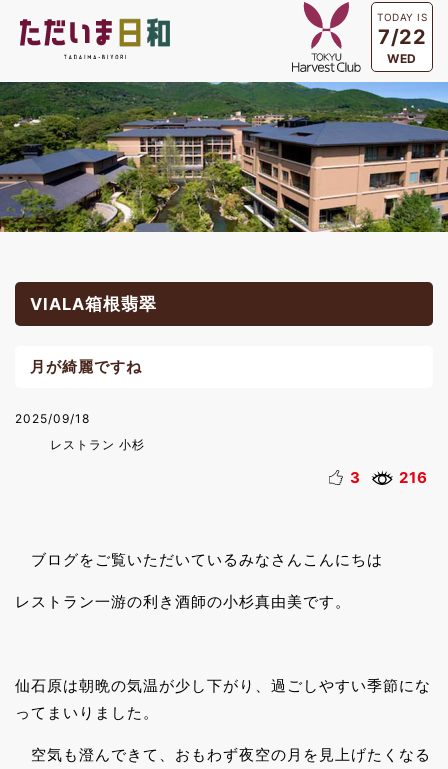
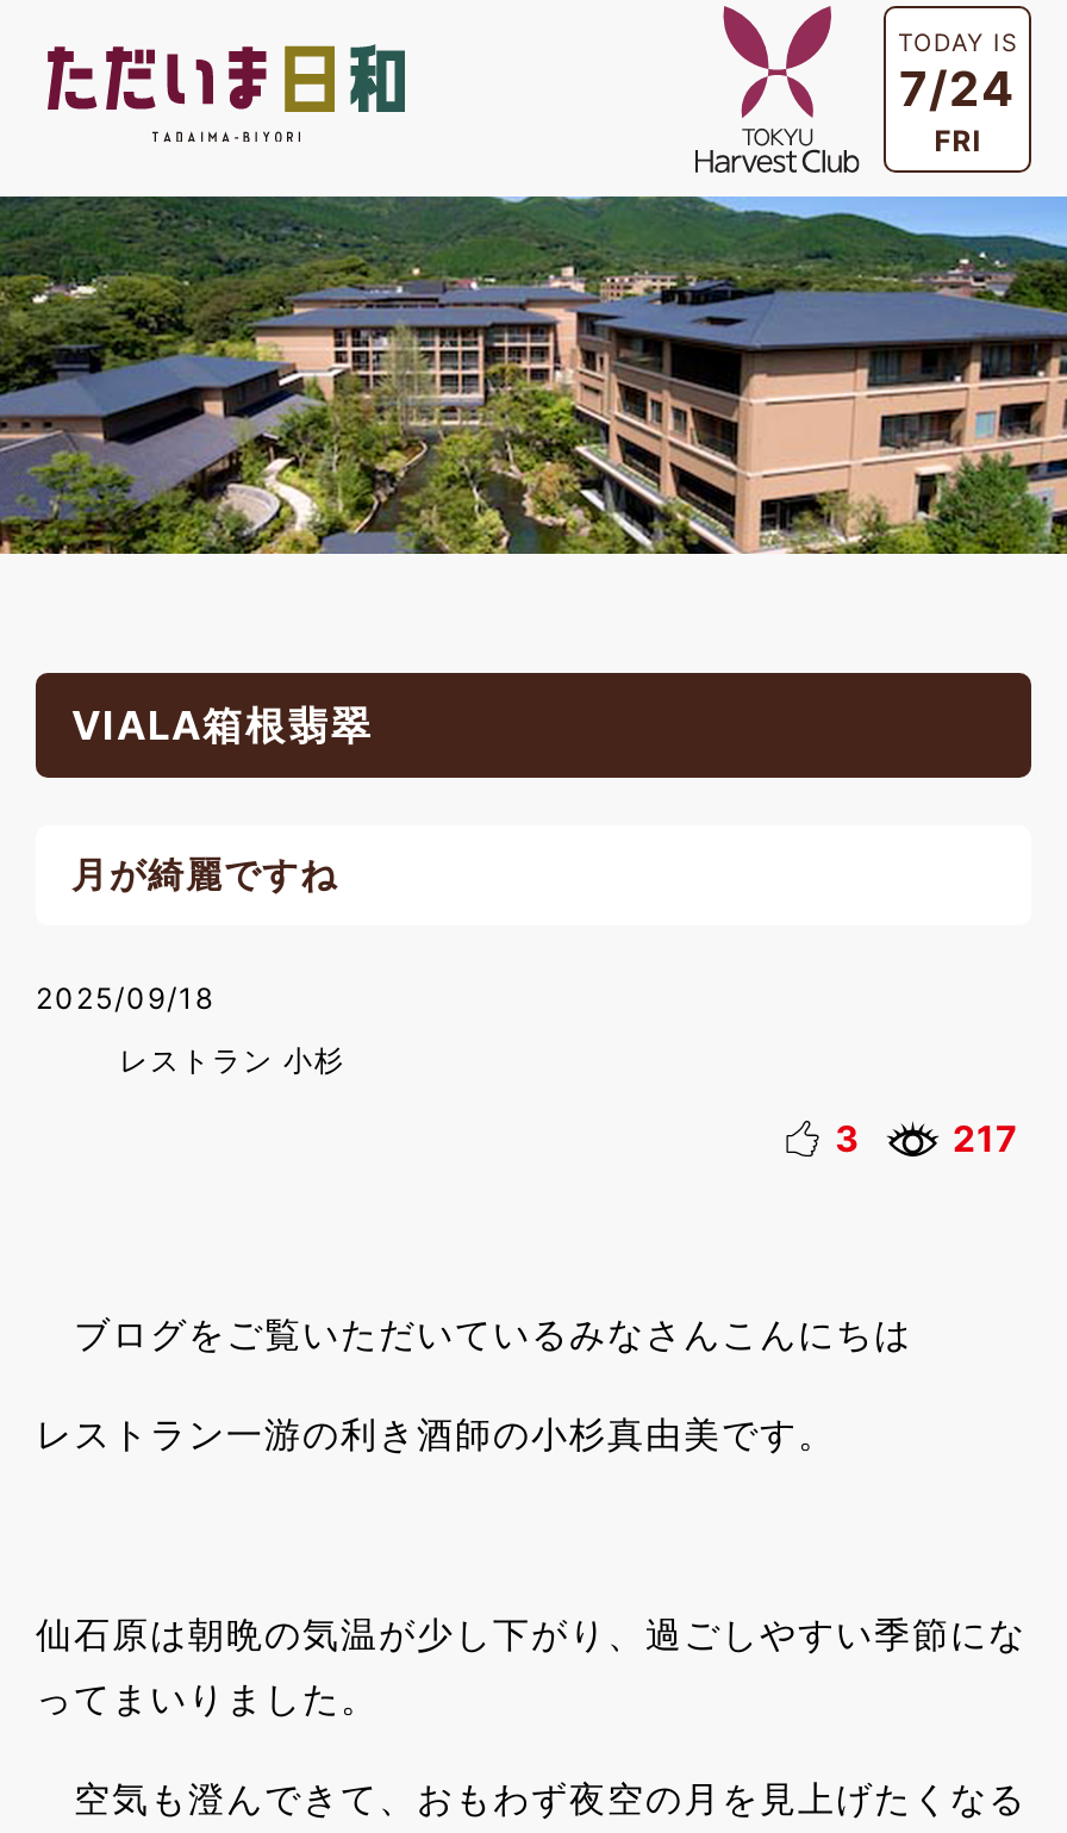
- 7/22
- WED
+ 7/24
+ FRI

- 216
+ 217
